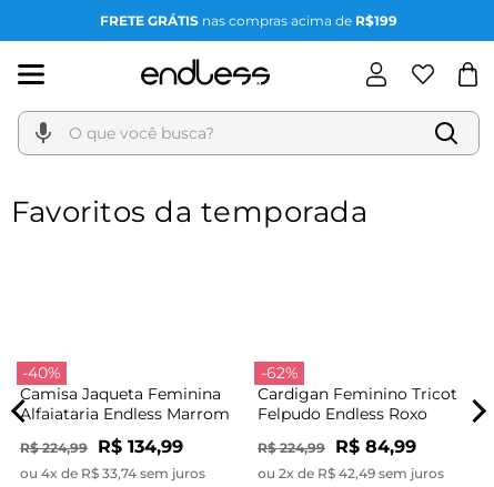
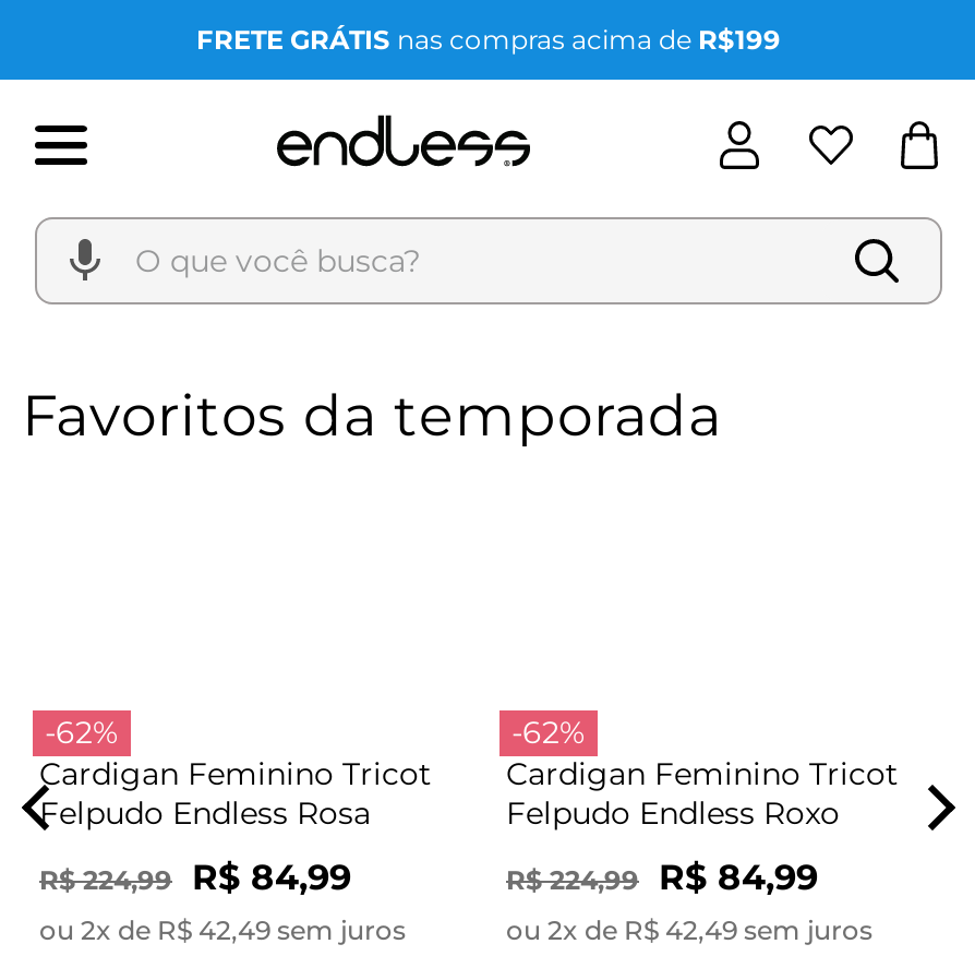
- -40%
- Camisa Jaqueta Feminina
- Alfaiataria Endless Marrom
+ -62%
+ Cardigan Feminino Tricot
+ Felpudo Endless Rosa

- R$ 224,99 R$ 134,99
- ou 4x de R$ 33,74 sem juros
+ R$ 224,99 R$ 84,99
+ ou 2x de R$ 42,49 sem juros
